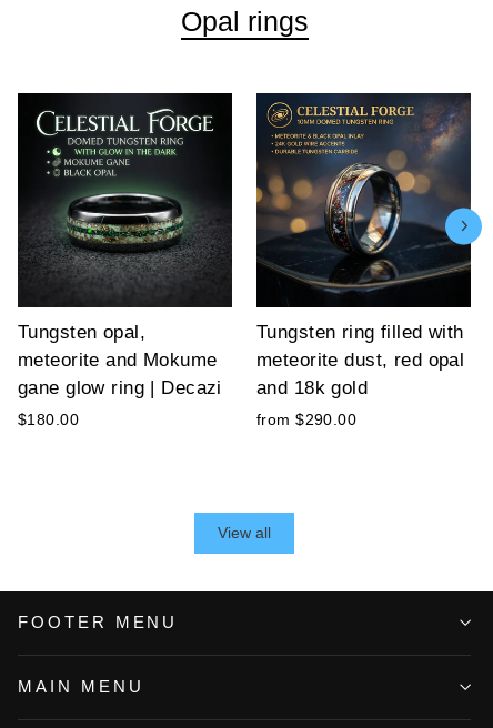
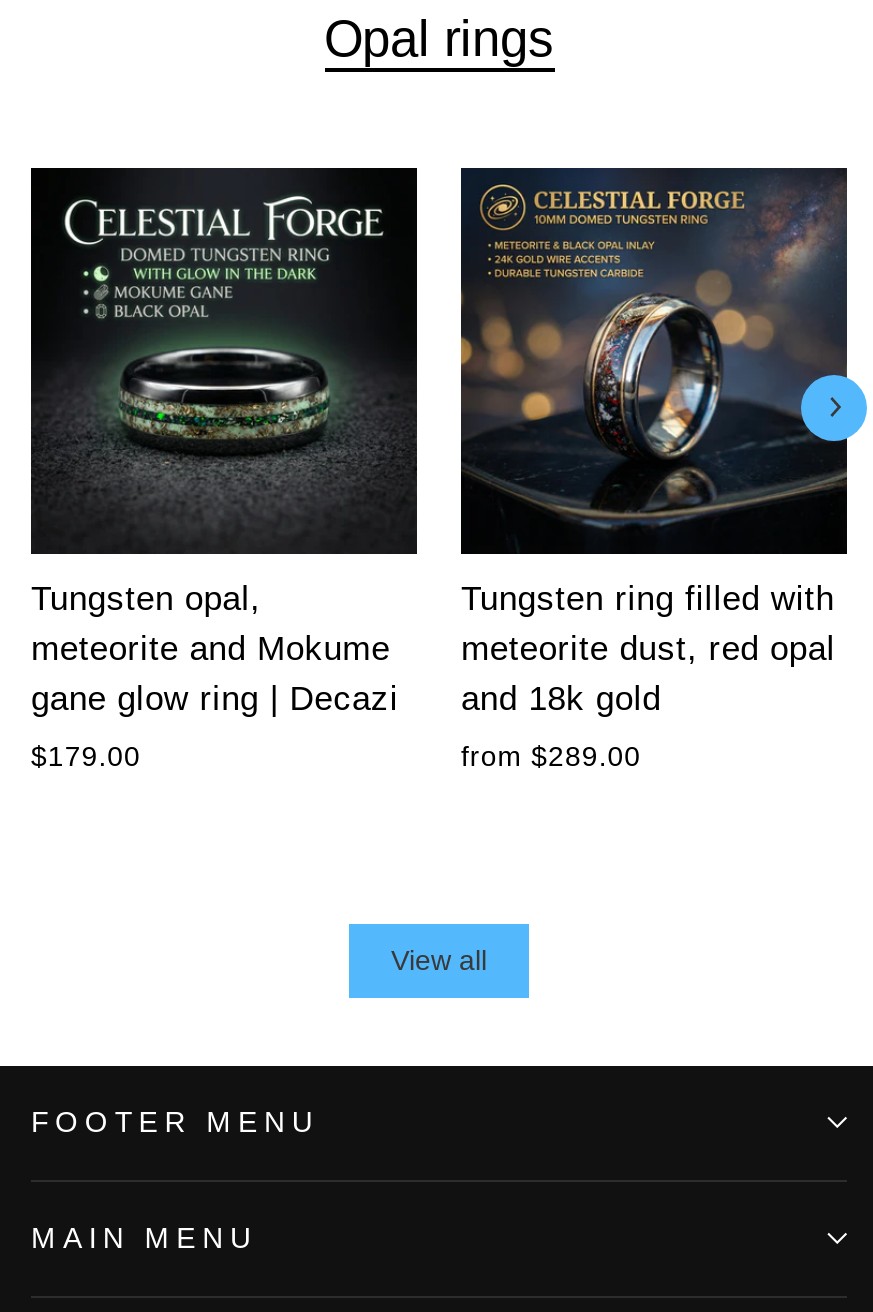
- $180.00
+ $179.00

- from $290.00
+ from $289.00
